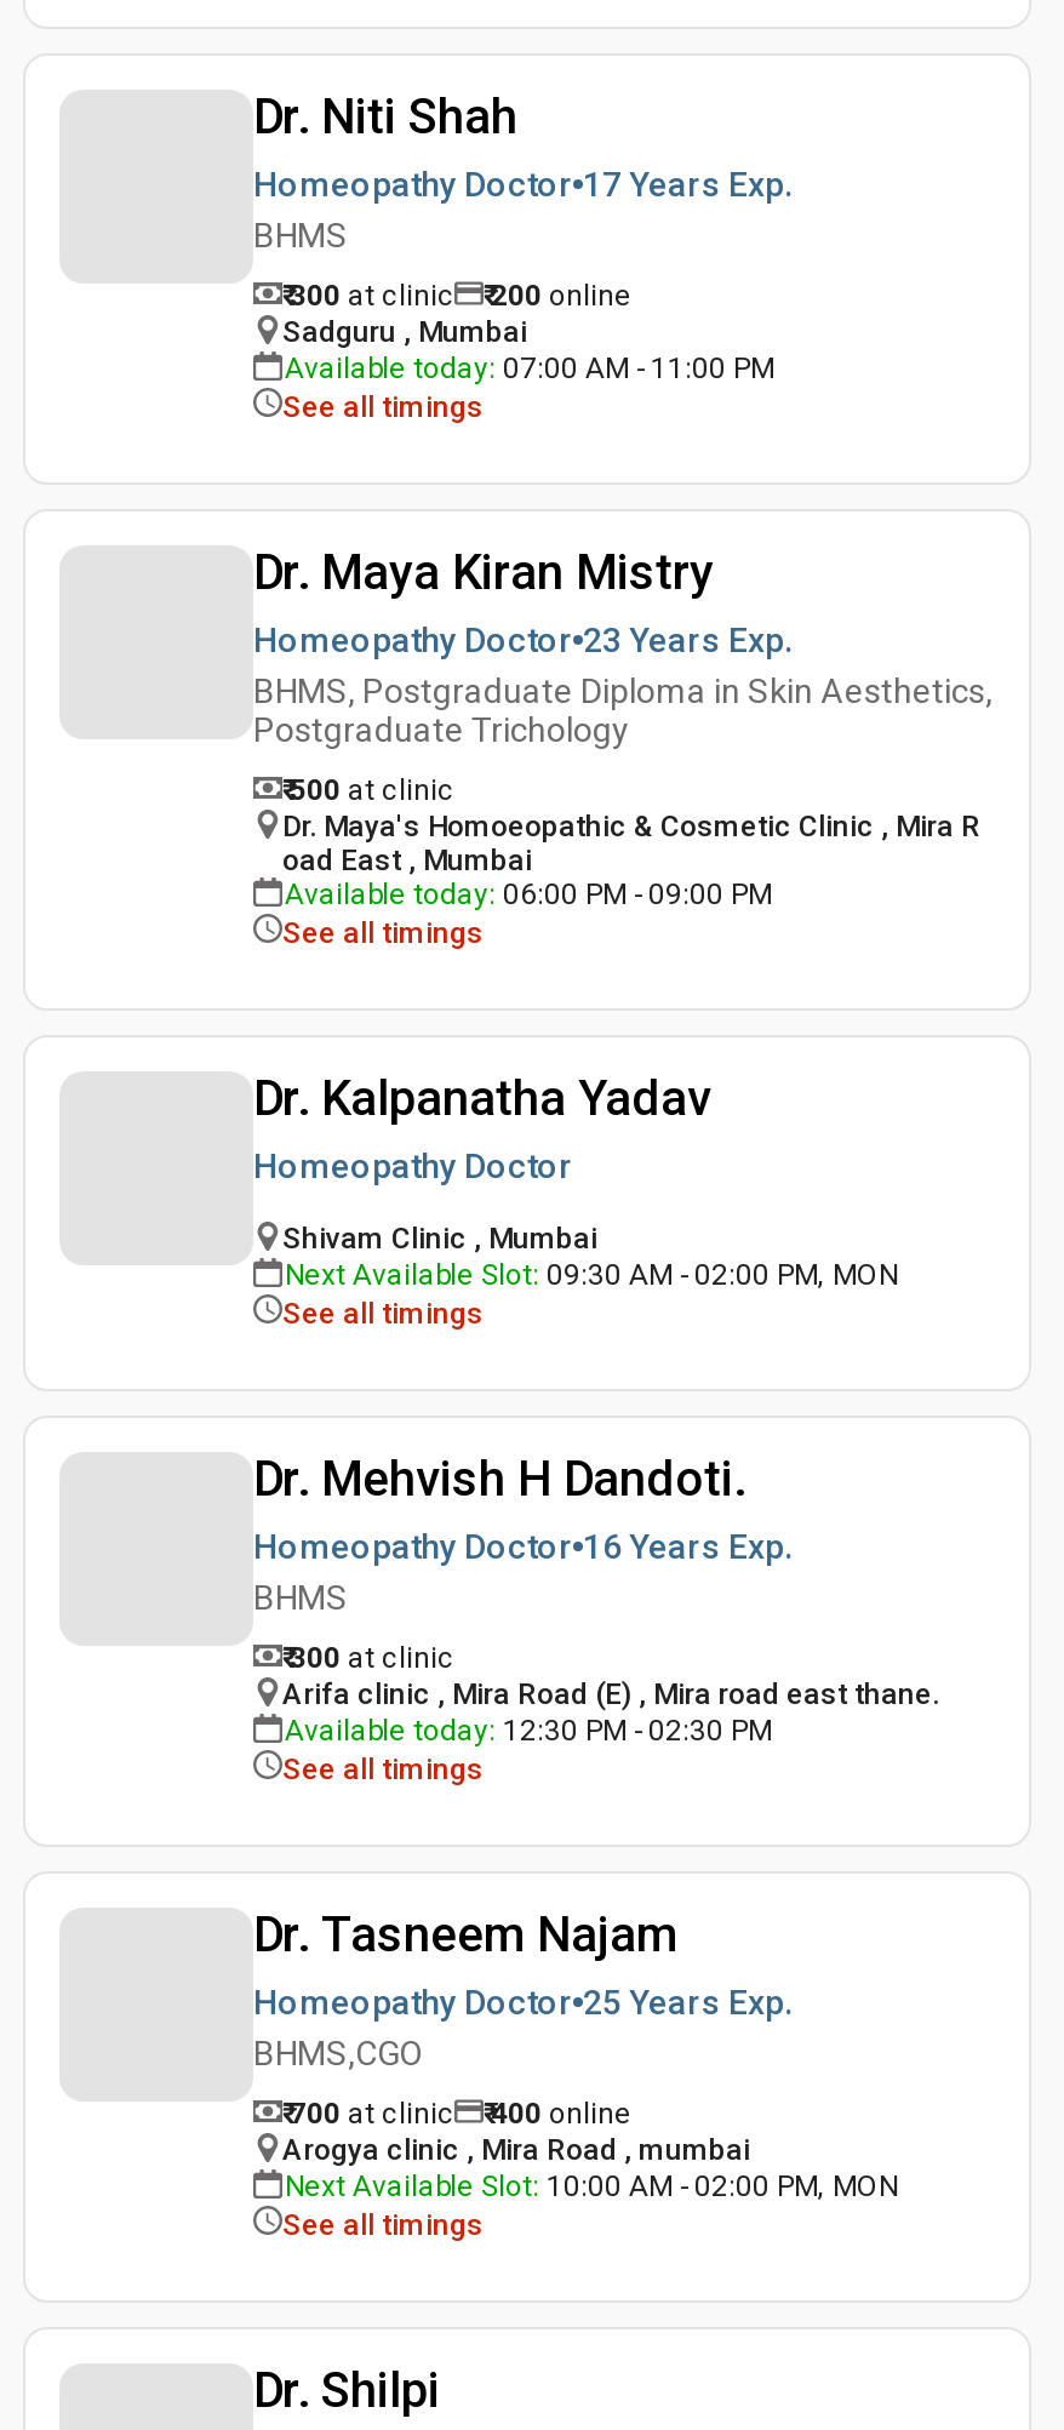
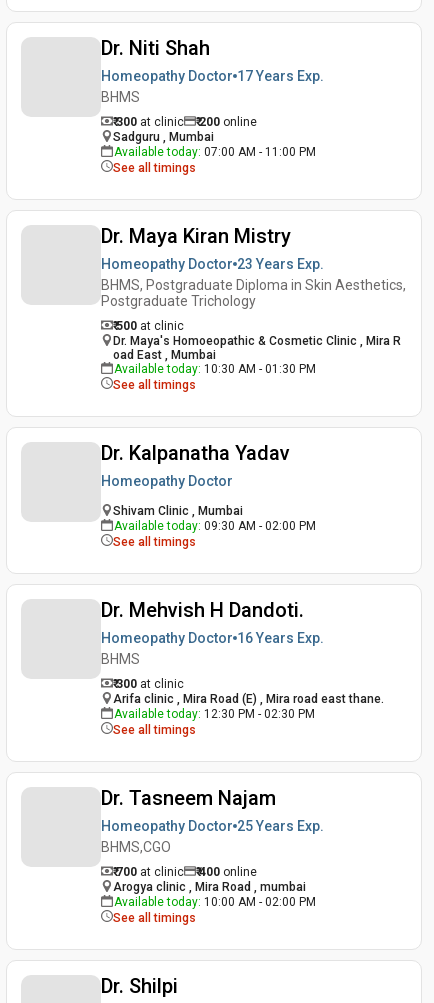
- Available today: 06:00 PM - 09:00 PM
+ Available today: 10:30 AM - 01:30 PM

- Next Available Slot: 09:30 AM - 02:00 PM, MON
+ Available today: 09:30 AM - 02:00 PM

- Next Available Slot: 10:00 AM - 02:00 PM, MON
+ Available today: 10:00 AM - 02:00 PM
